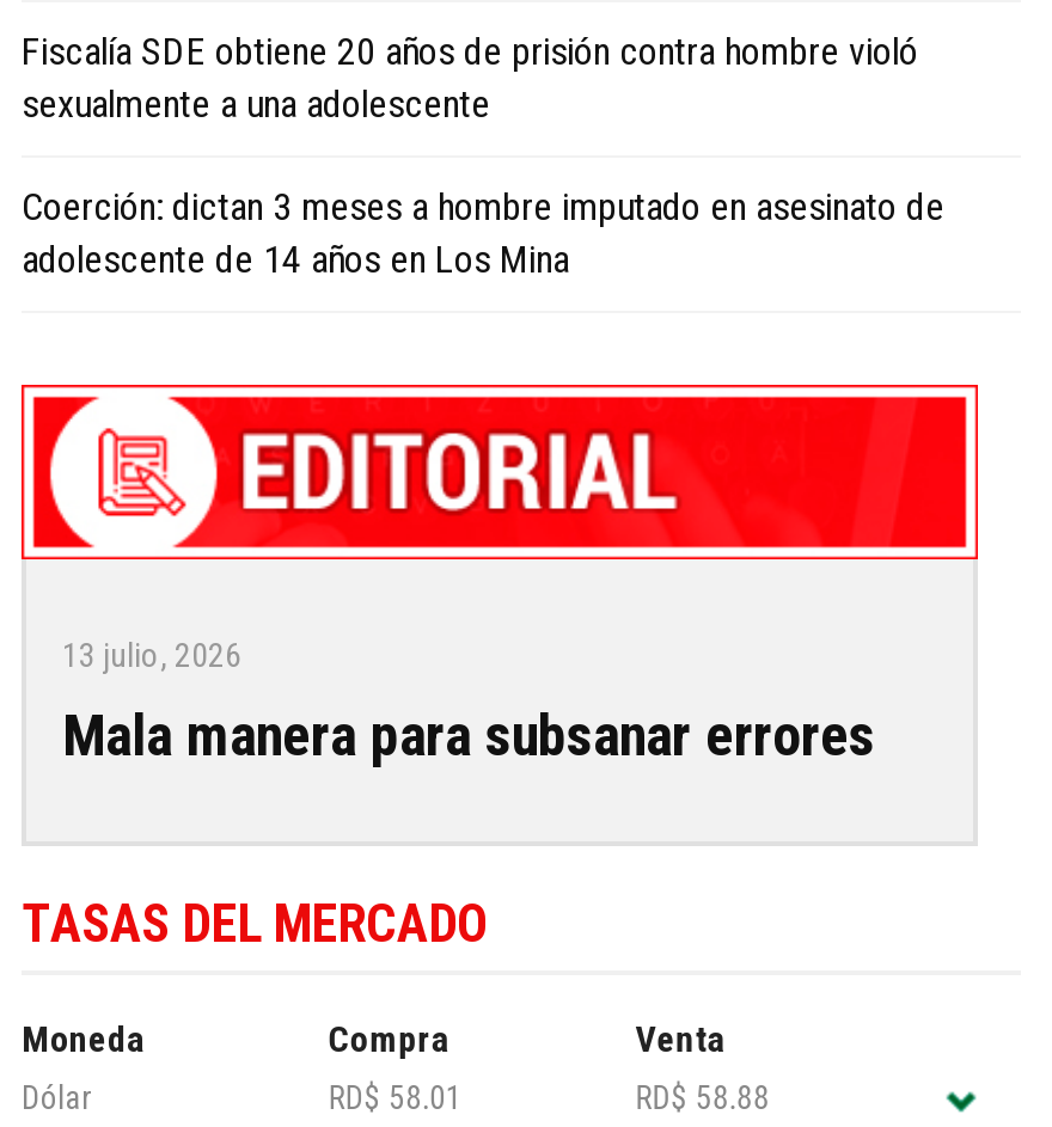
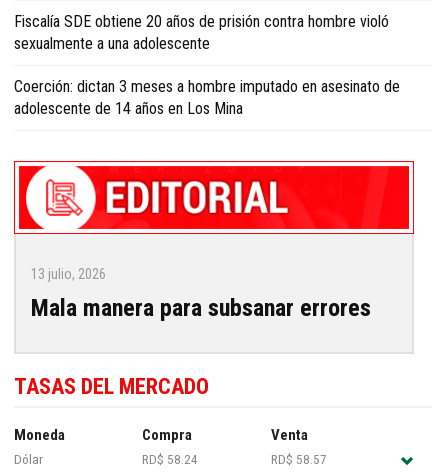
- RD$ 58.01
+ RD$ 58.24

- RD$ 58.88
+ RD$ 58.57
